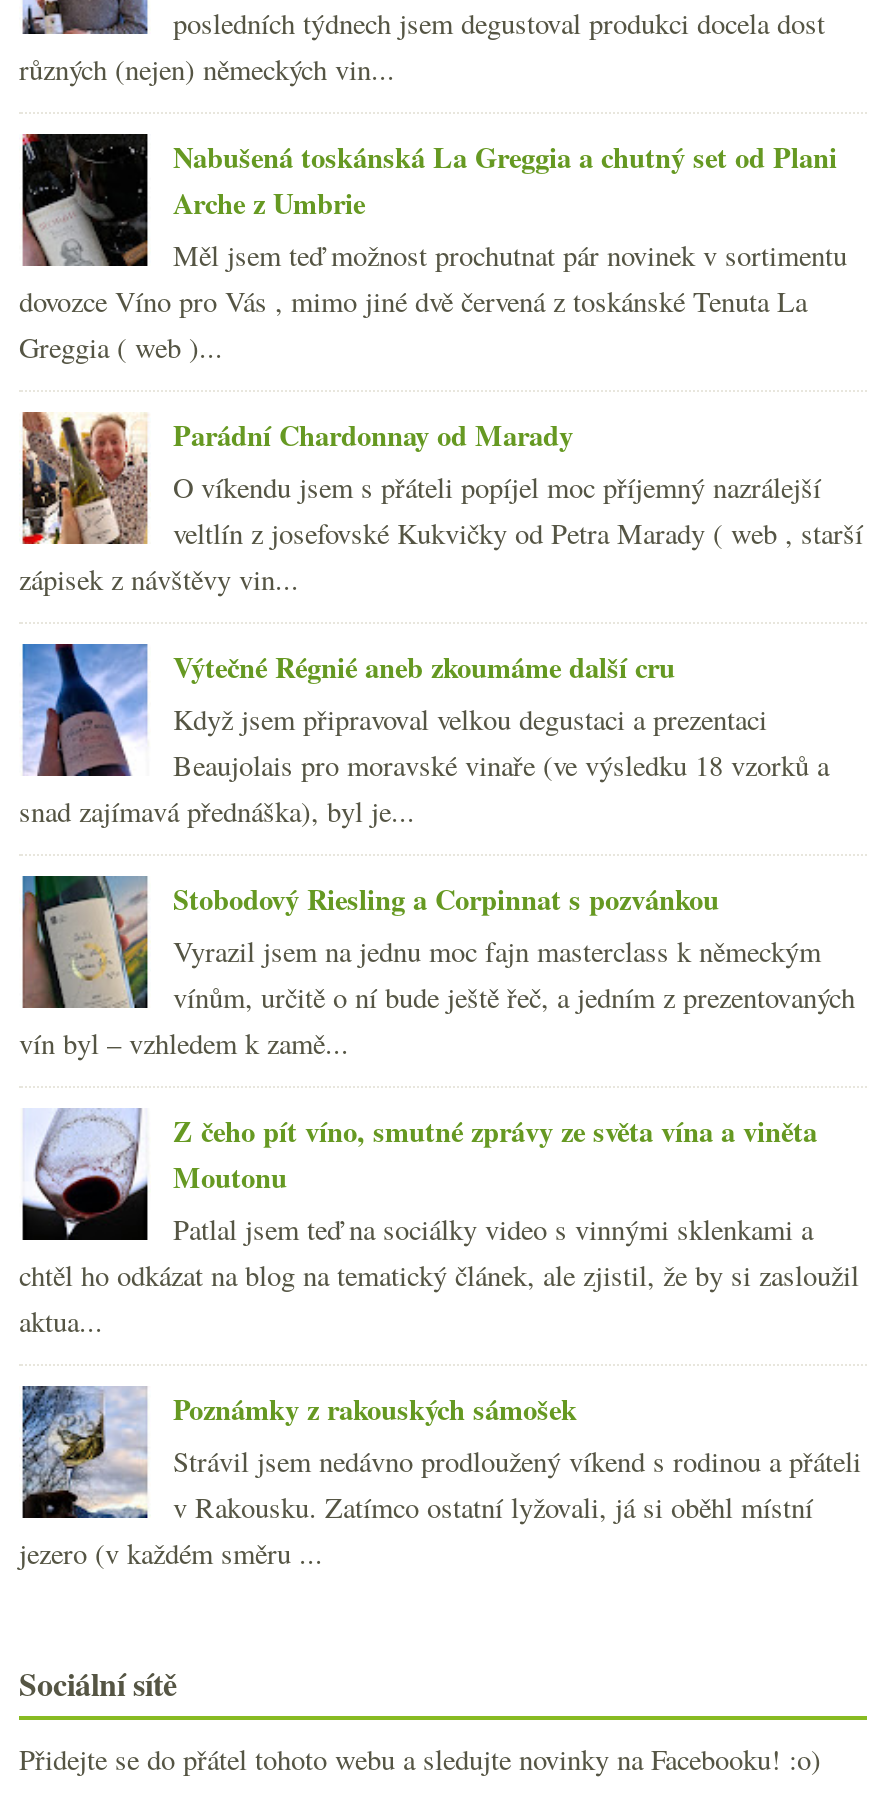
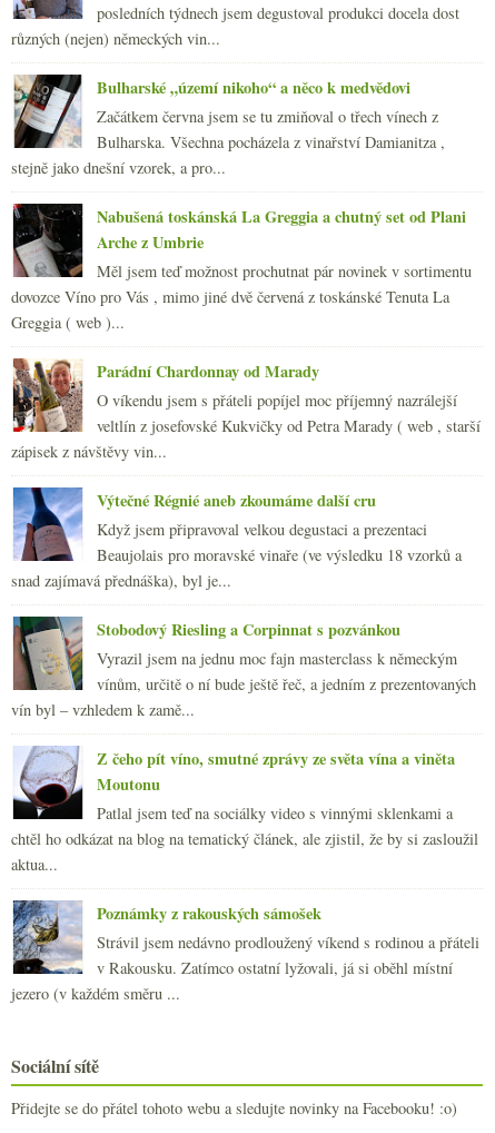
+ [image]
+ Bulharské „území nikoho“ a něco k medvědovi
+ Začátkem června jsem se tu zmiňoval o třech vínech z
+ Bulharska. Všechna pocházela z vinařství Damianitza ,
+ stejně jako dnešní vzorek, a pro...
